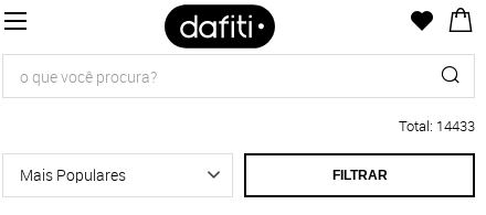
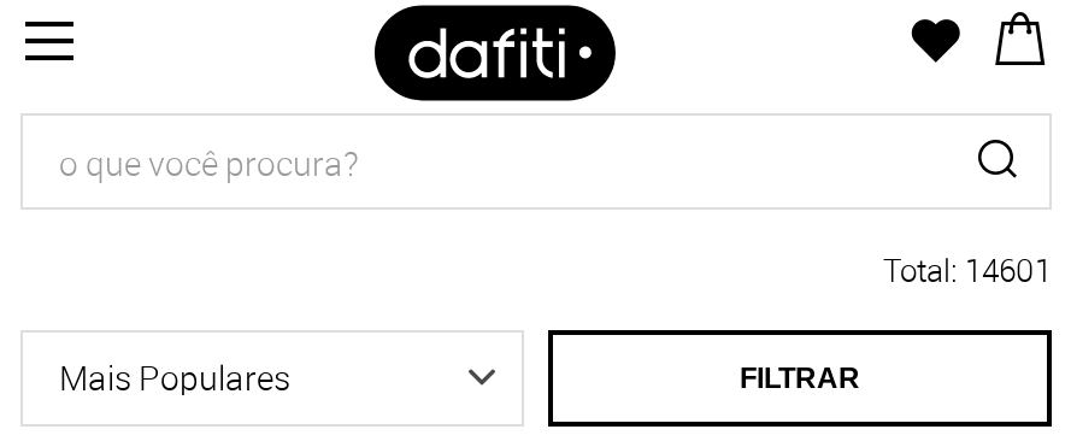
- Total: 14433
+ Total: 14601
